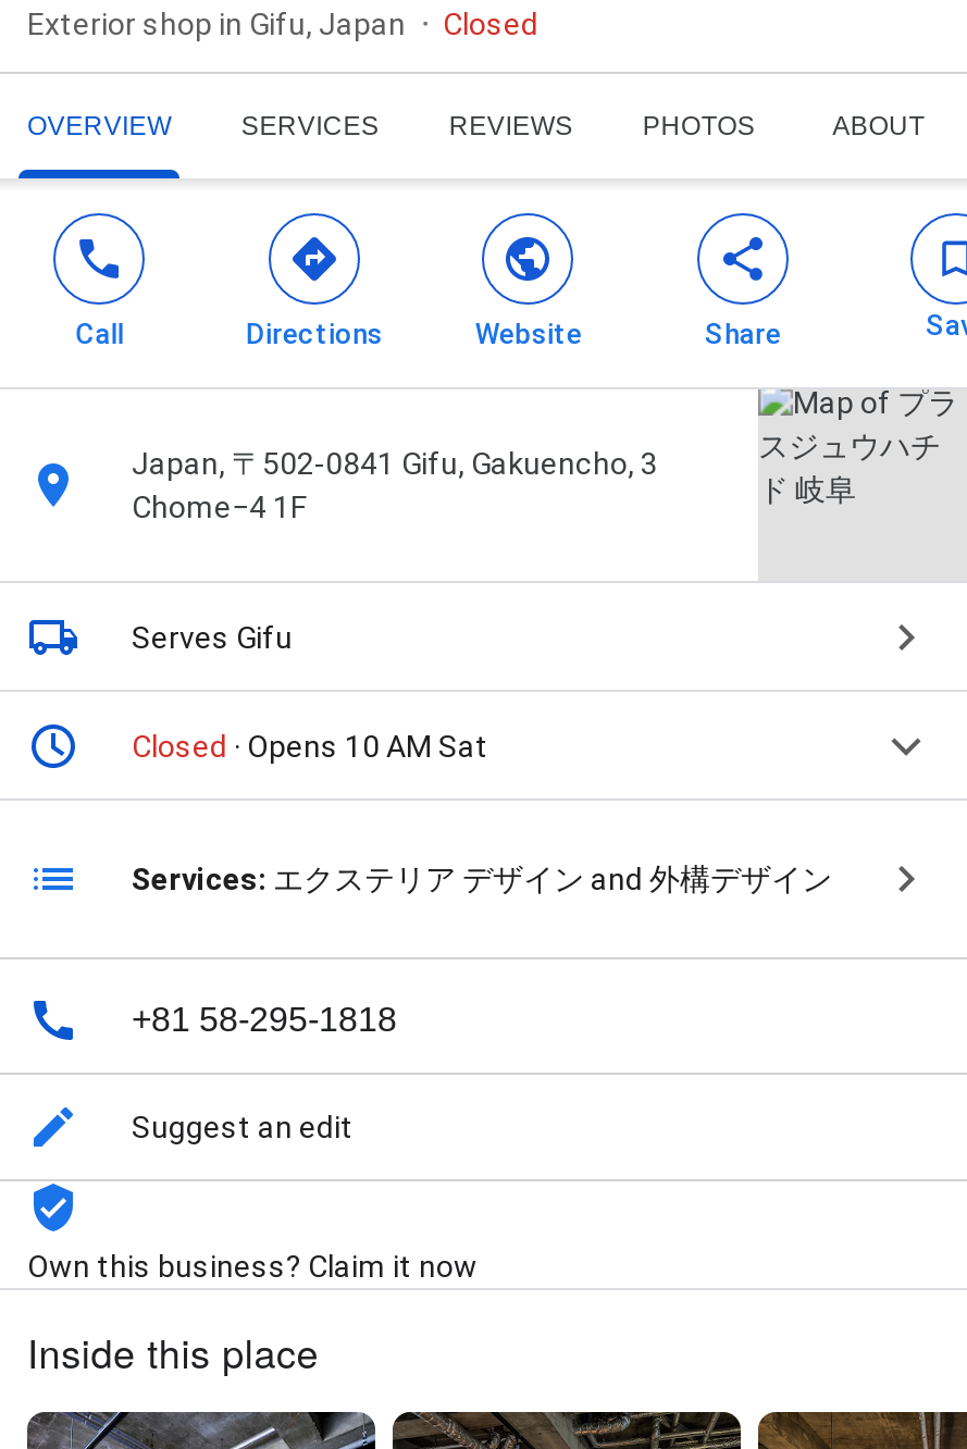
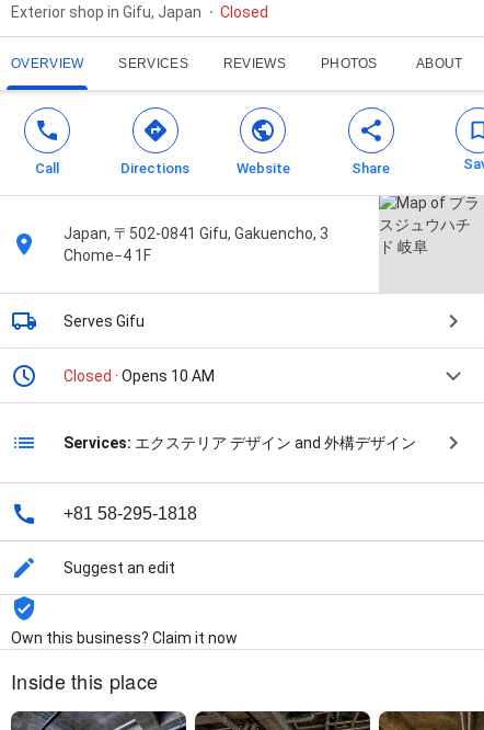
- Closed · Opens 10 AM Sat
+ Closed · Opens 10 AM
